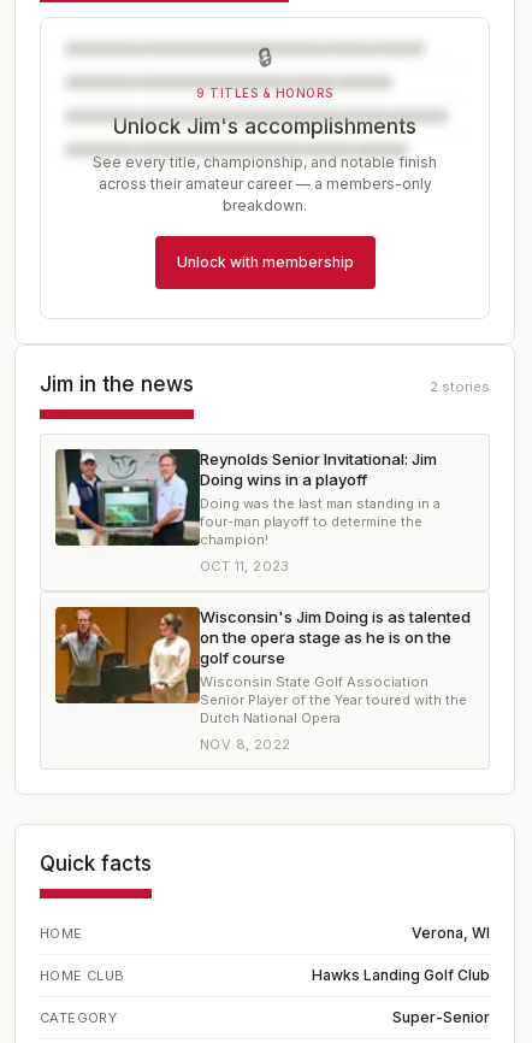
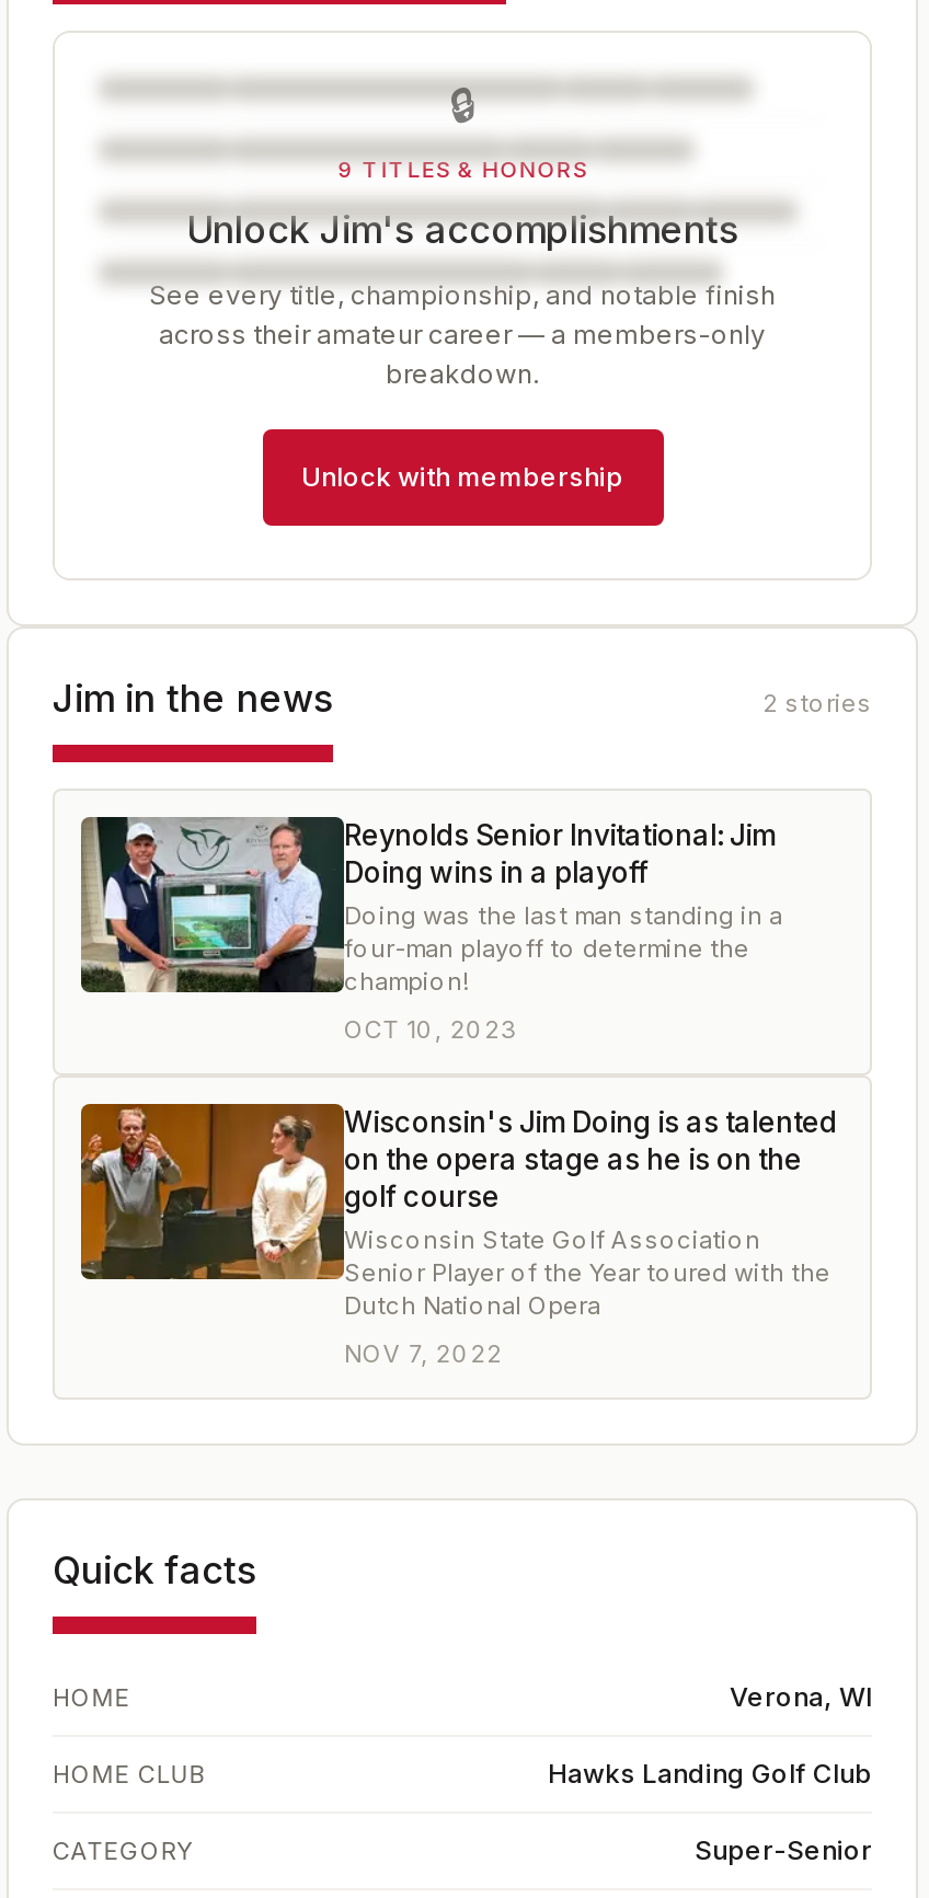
- OCT 11, 2023
+ OCT 10, 2023

- NOV 8, 2022
+ NOV 7, 2022
